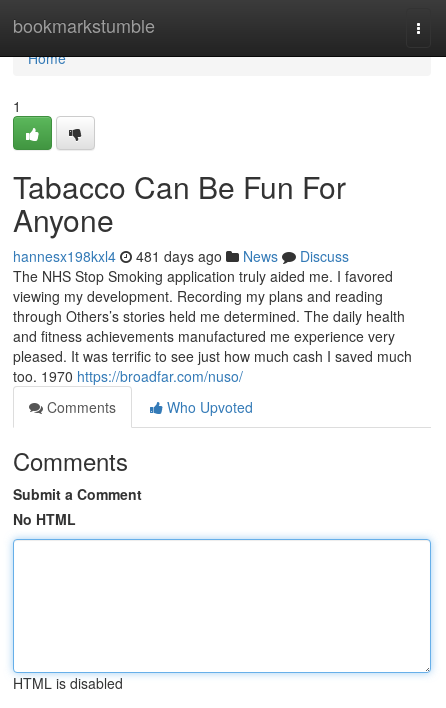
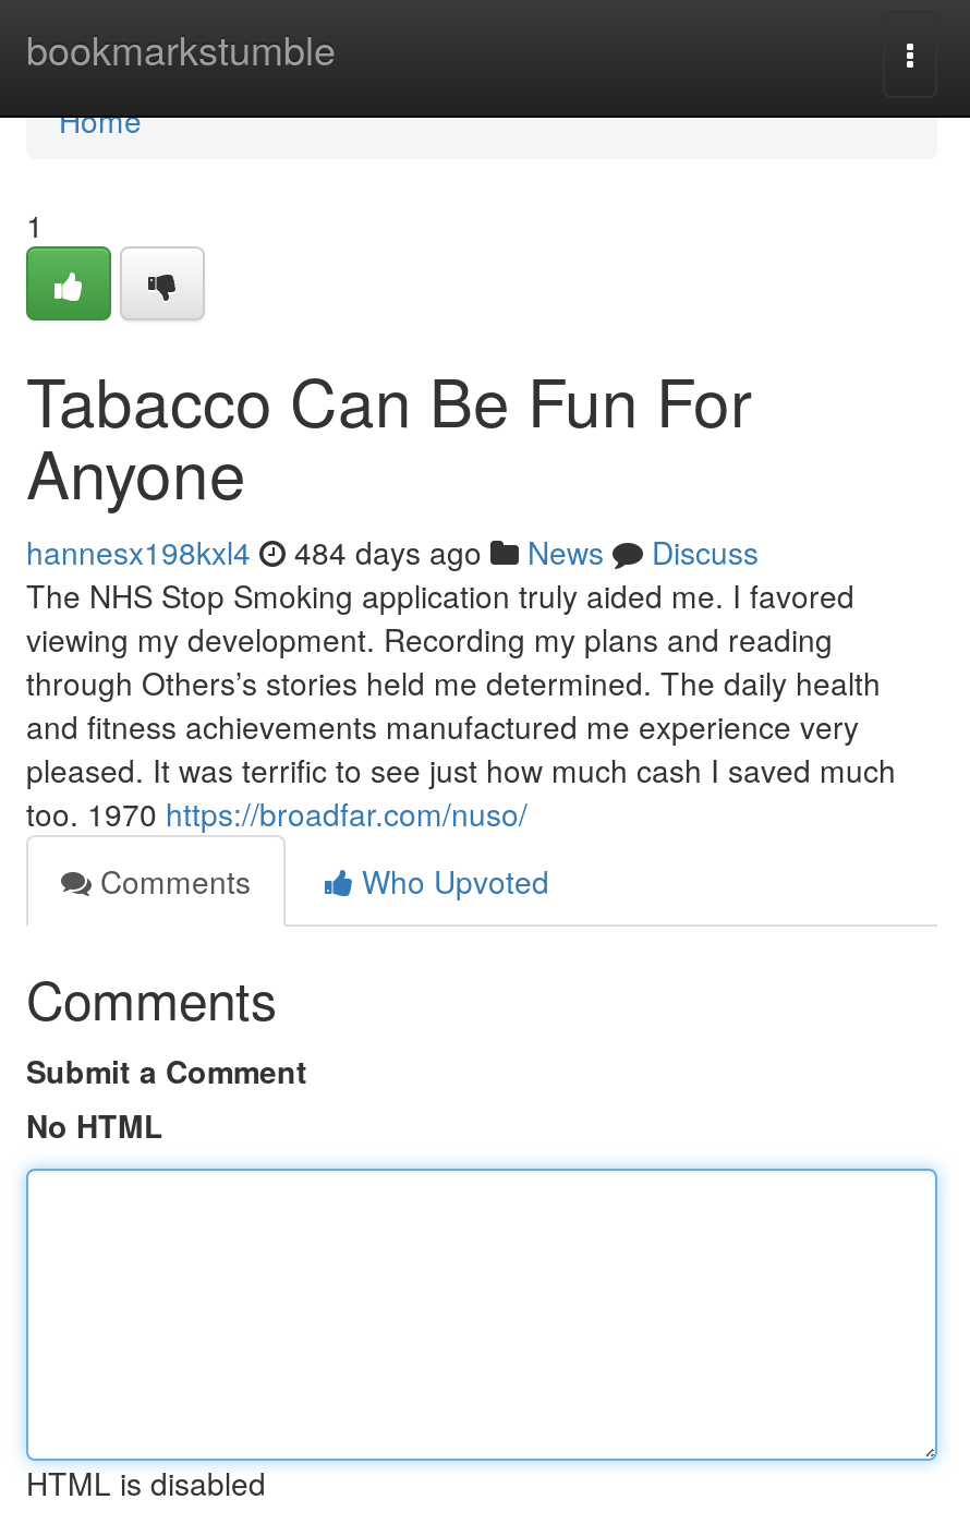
- hannesx198kxl4 481 days ago News Discuss
+ hannesx198kxl4 484 days ago News Discuss
